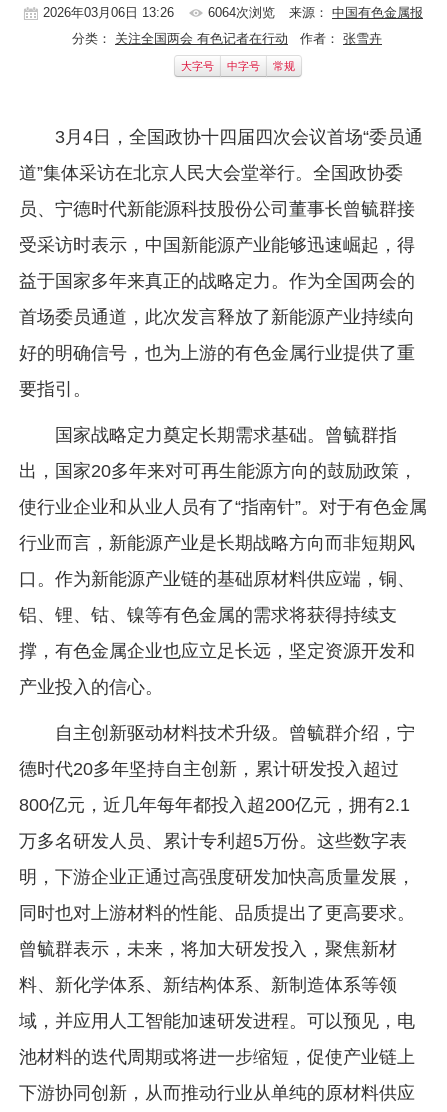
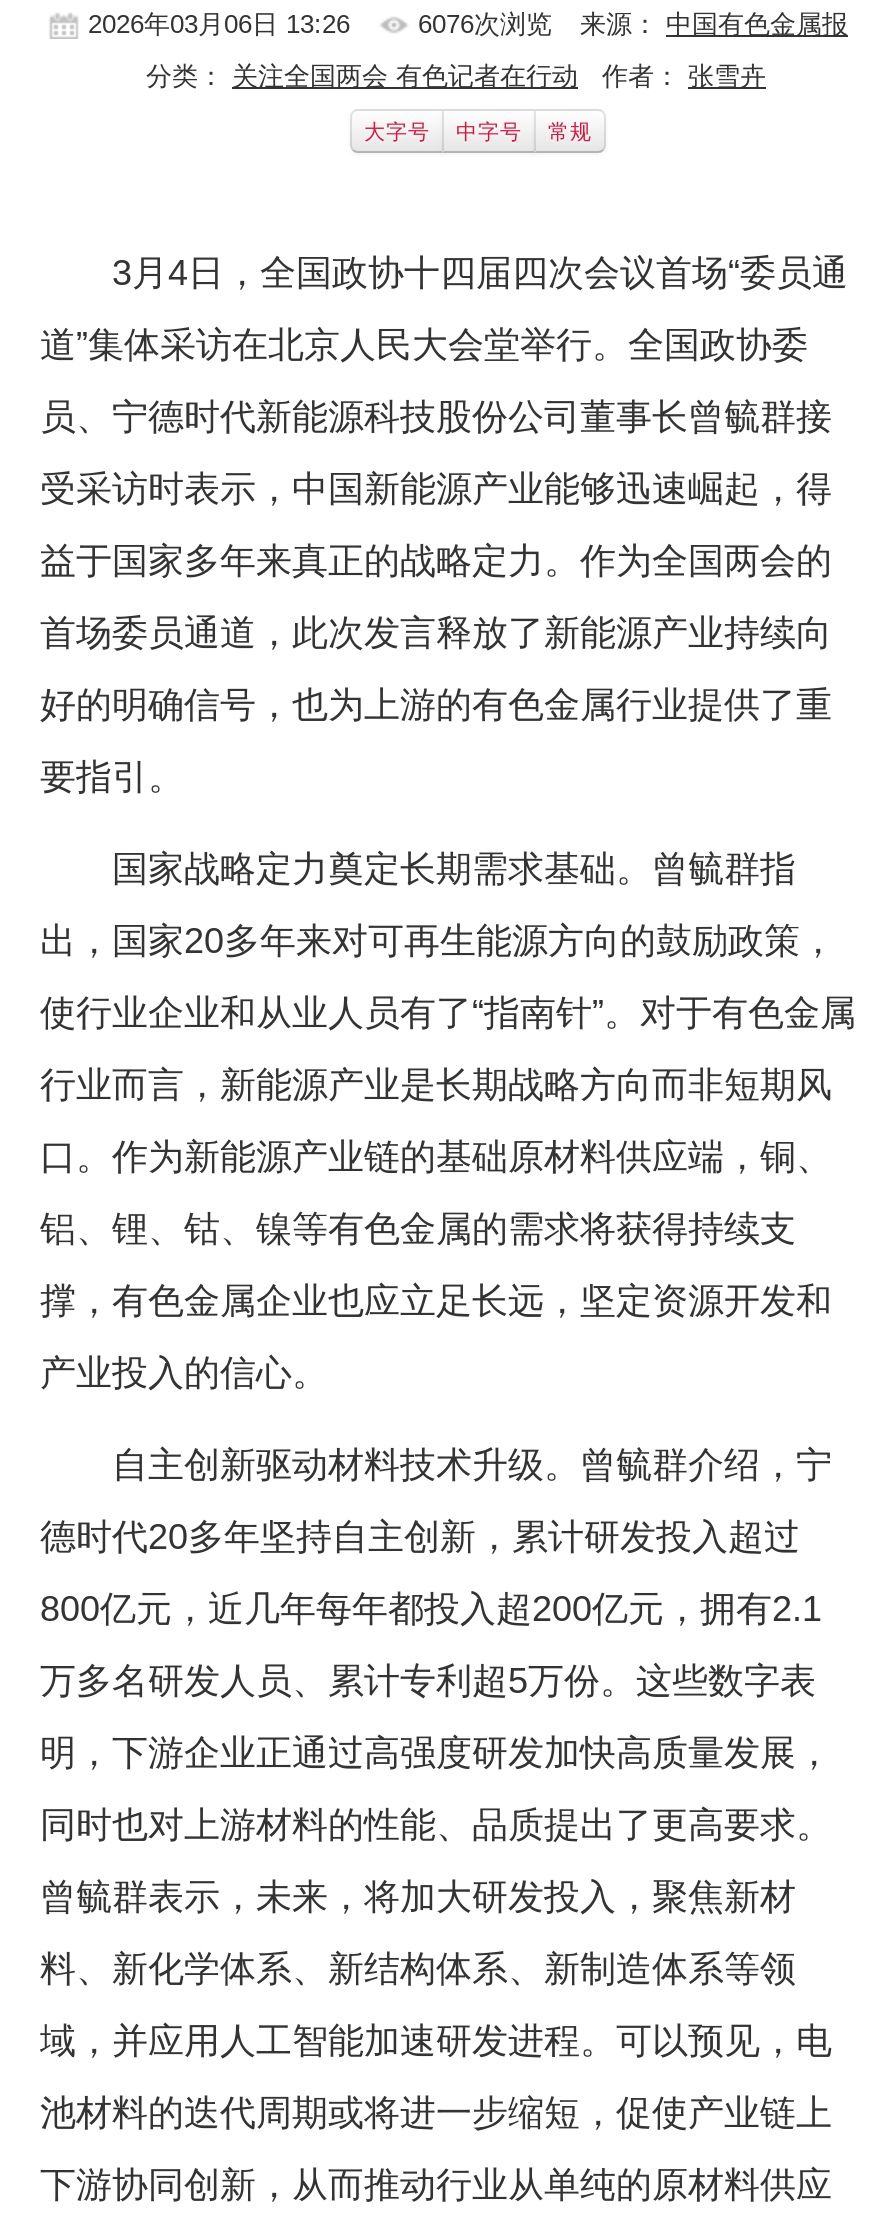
- 2026年03月06日 13:26 6064次浏览 来源：中国有色金属报
+ 2026年03月06日 13:26 6076次浏览 来源：中国有色金属报
